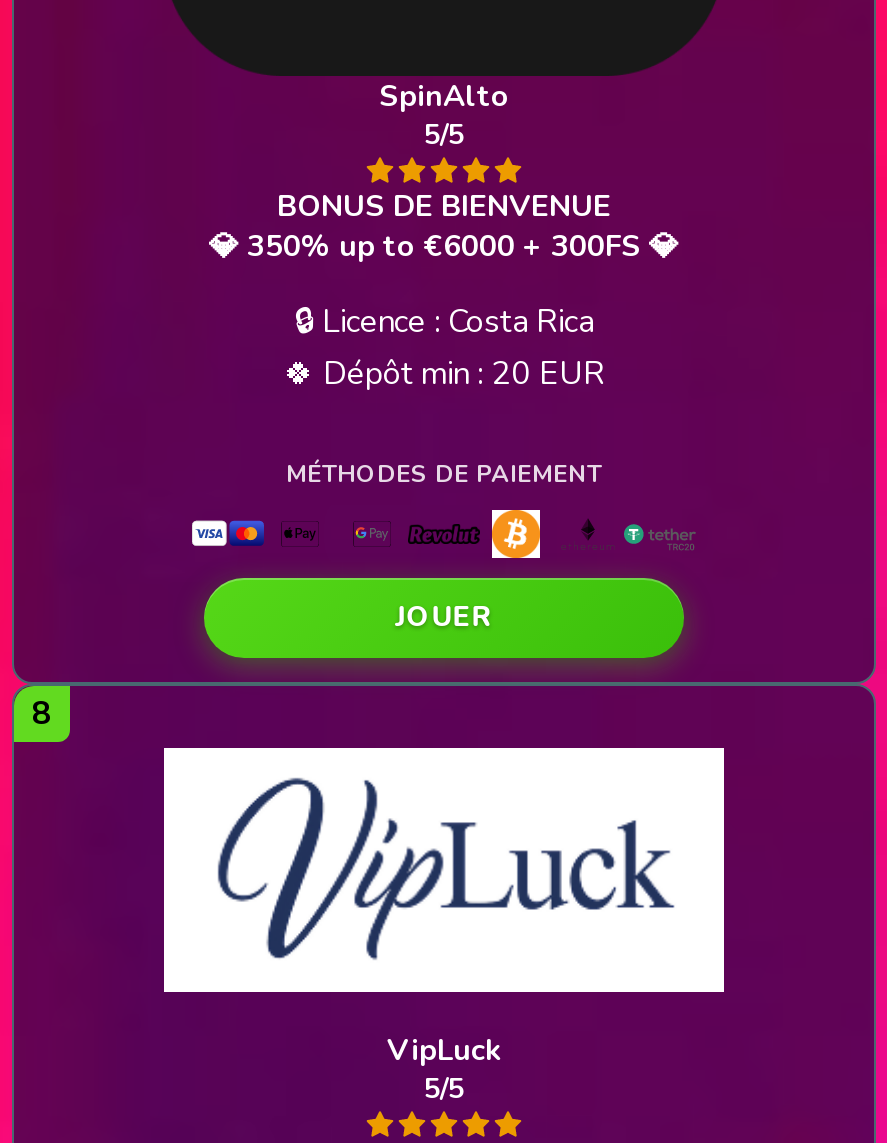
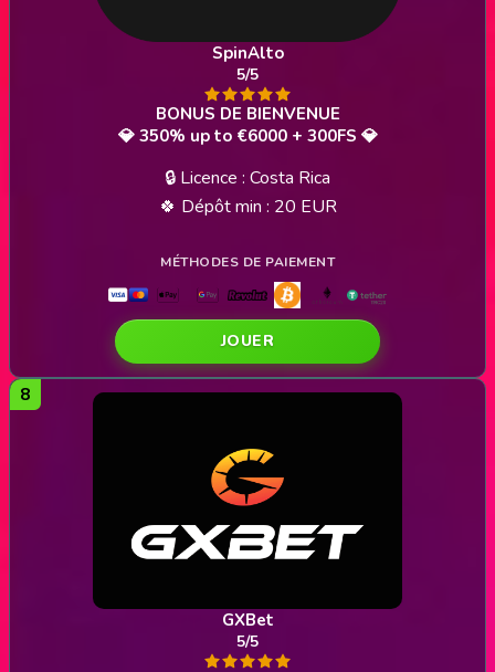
- [image]
- VipLuck
+ [image]
+ GXBet
